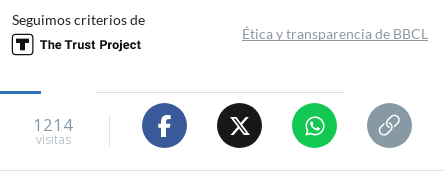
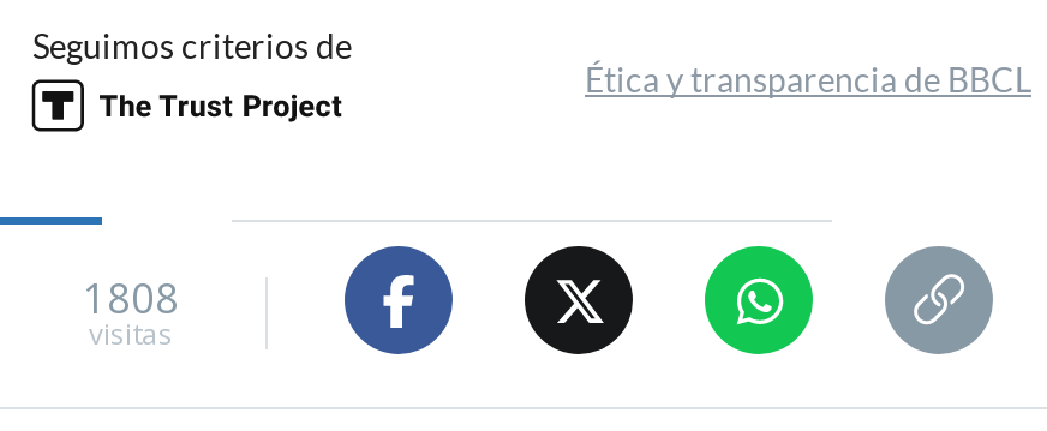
- 1214
+ 1808
